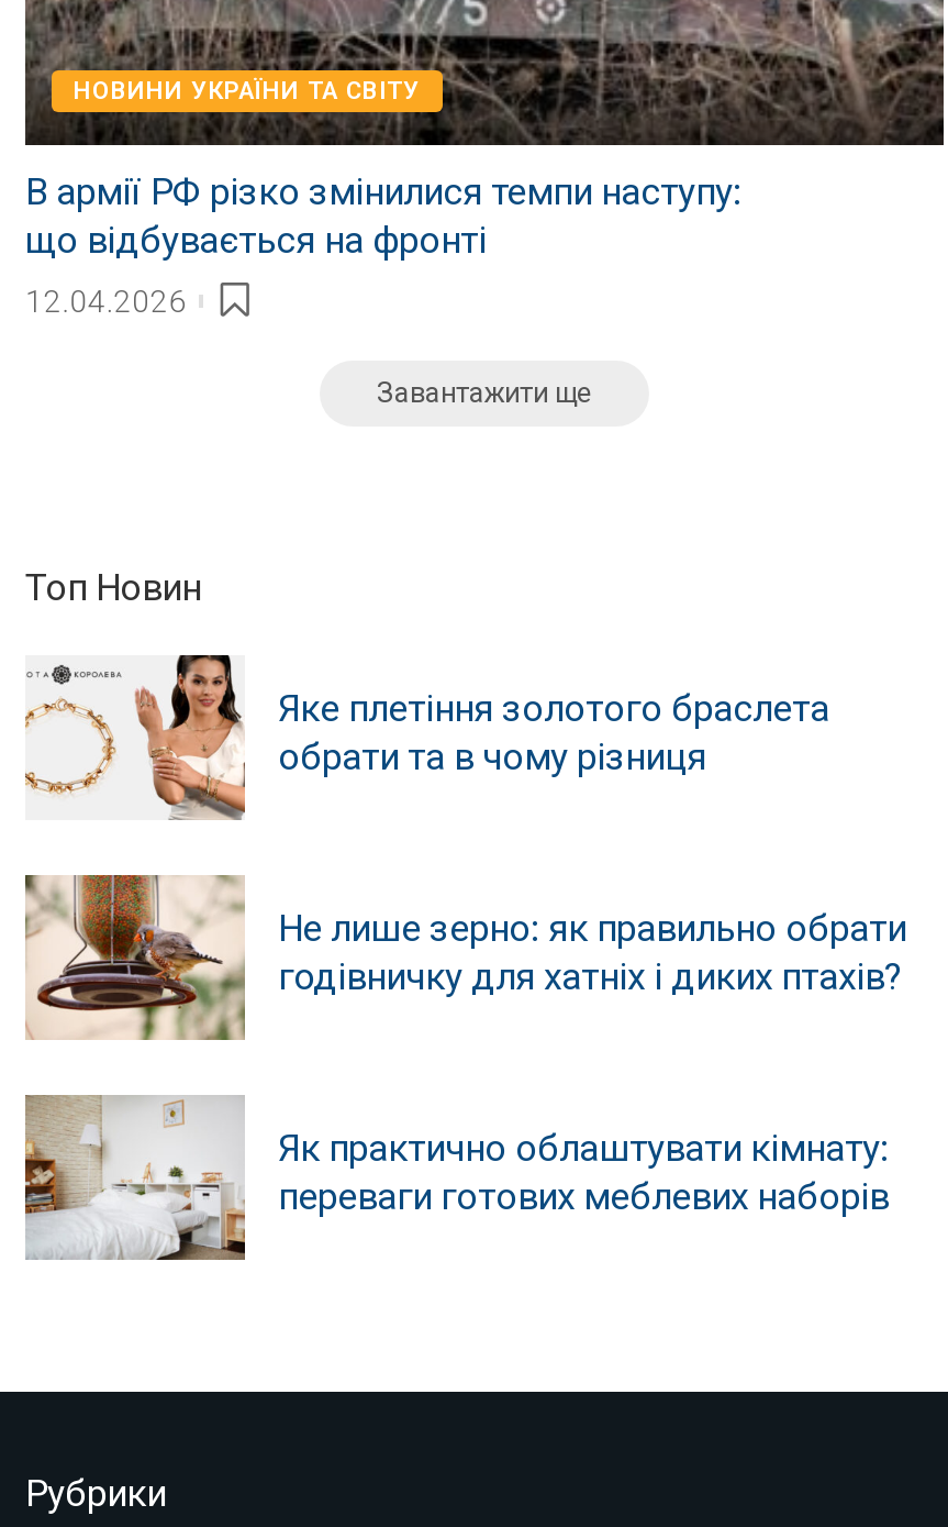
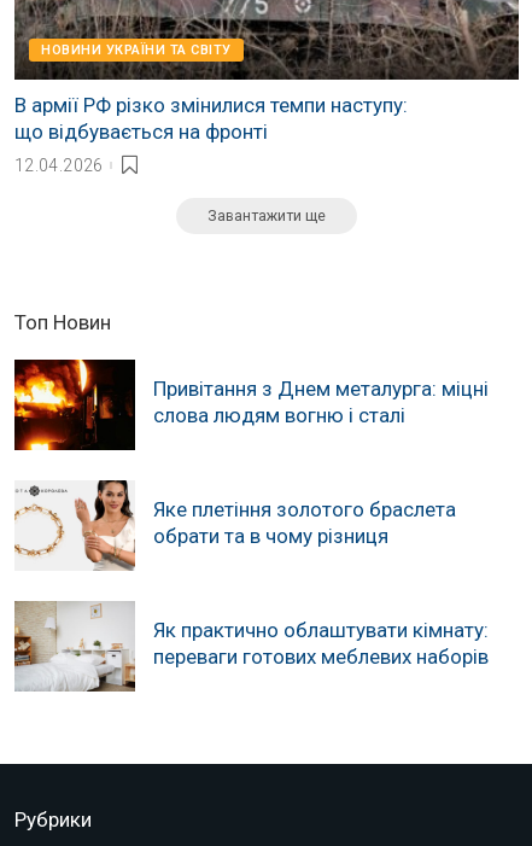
+ [image]
+ Привітання з Днем металурга: міцні
+ слова людям вогню і сталі

moved down: [image] | Яке плетіння золотого браслета | обрати та в чому різниця

- [image]
- Не лише зерно: як правильно обрати
- годівничку для хатніх і диких птахів?
